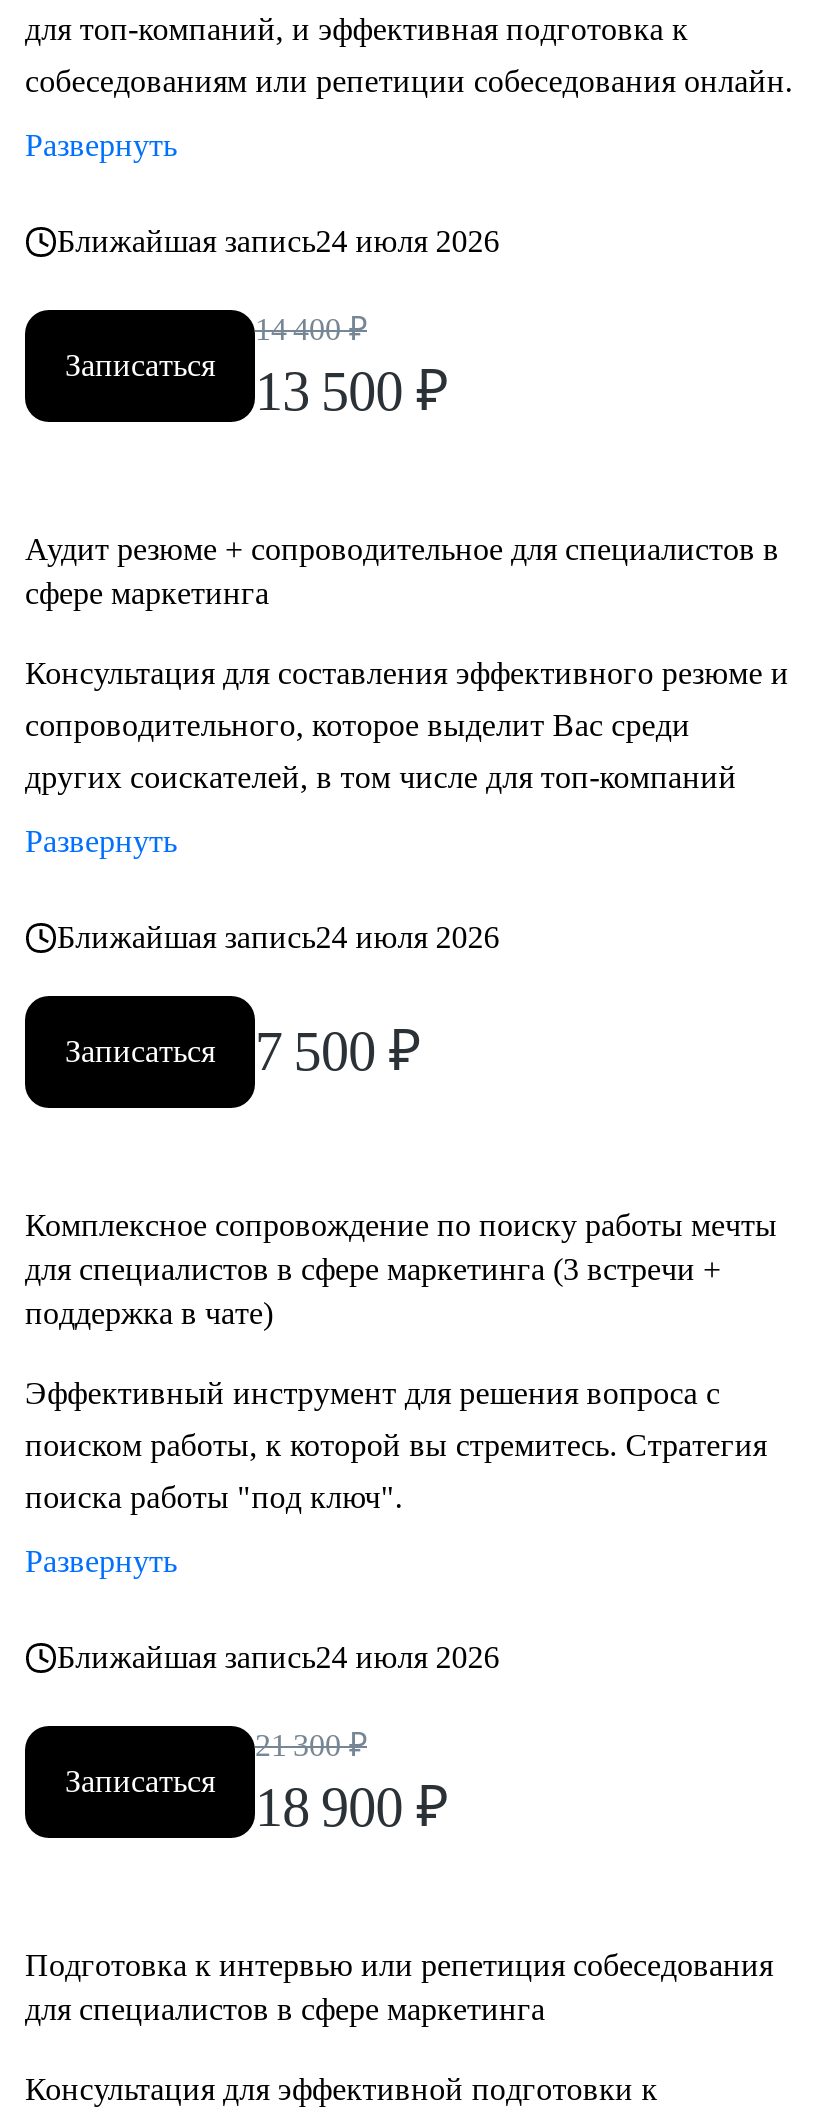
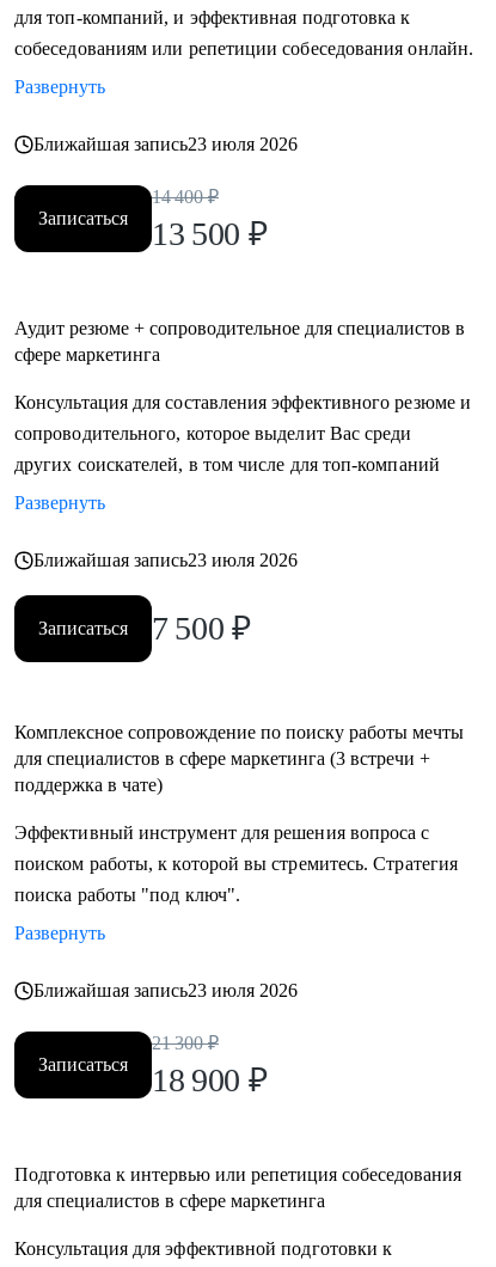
- Ближайшая запись24 июля 2026
+ Ближайшая запись23 июля 2026

- Ближайшая запись24 июля 2026
+ Ближайшая запись23 июля 2026

- Ближайшая запись24 июля 2026
+ Ближайшая запись23 июля 2026
